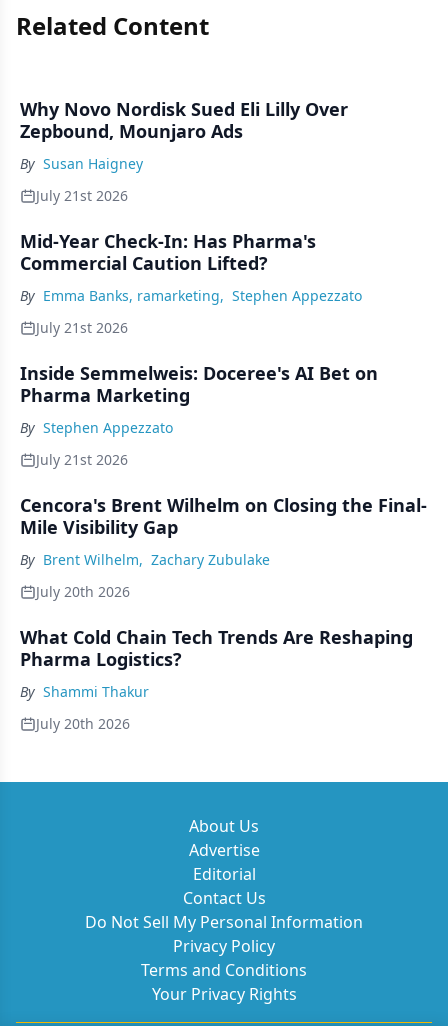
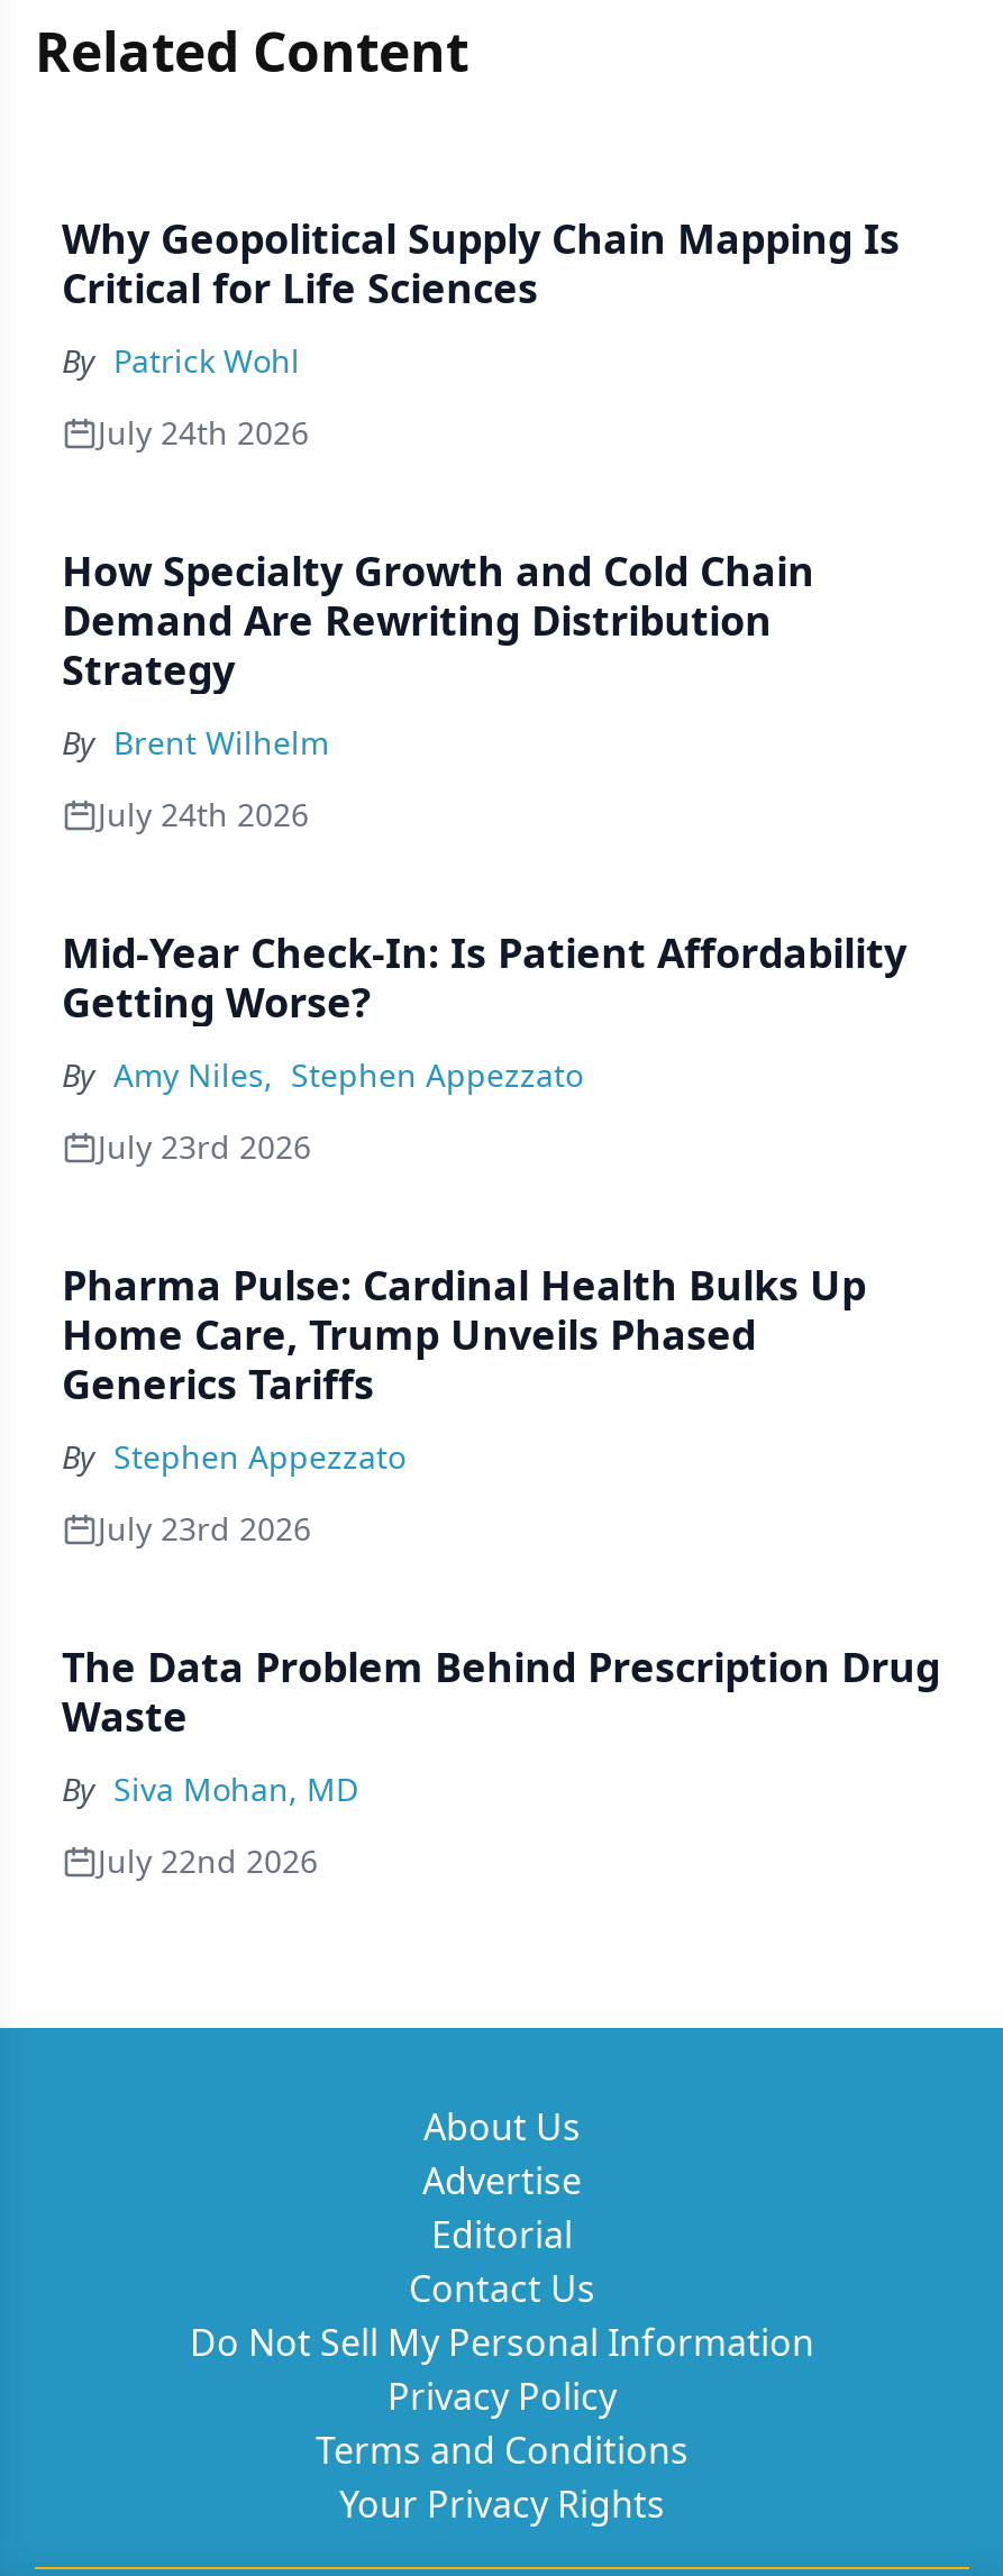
- Why Novo Nordisk Sued Eli Lilly Over
- Zepbound, Mounjaro Ads
- By Susan Haigney
- July 21st 2026
- Mid-Year Check-In: Has Pharma's
- Commercial Caution Lifted?
- By Emma Banks, ramarketing, Stephen Appezzato
- July 21st 2026
- Inside Semmelweis: Doceree's AI Bet on
- Pharma Marketing
+ Why Geopolitical Supply Chain Mapping Is
+ Critical for Life Sciences
+ By Patrick Wohl
+ July 24th 2026
+ How Specialty Growth and Cold Chain
+ Demand Are Rewriting Distribution
+ Strategy
+ By Brent Wilhelm
+ July 24th 2026
+ Mid-Year Check-In: Is Patient Affordability
+ Getting Worse?
+ By Amy Niles, Stephen Appezzato
+ July 23rd 2026
+ Pharma Pulse: Cardinal Health Bulks Up
+ Home Care, Trump Unveils Phased
+ Generics Tariffs

moved down: By Stephen Appezzato

- July 21st 2026
- Cencora's Brent Wilhelm on Closing the Final-
- Mile Visibility Gap
- By Brent Wilhelm, Zachary Zubulake
- July 20th 2026
- What Cold Chain Tech Trends Are Reshaping
- Pharma Logistics?
- By Shammi Thakur
- July 20th 2026
+ July 23rd 2026
+ The Data Problem Behind Prescription Drug
+ Waste
+ By Siva Mohan, MD
+ July 22nd 2026
